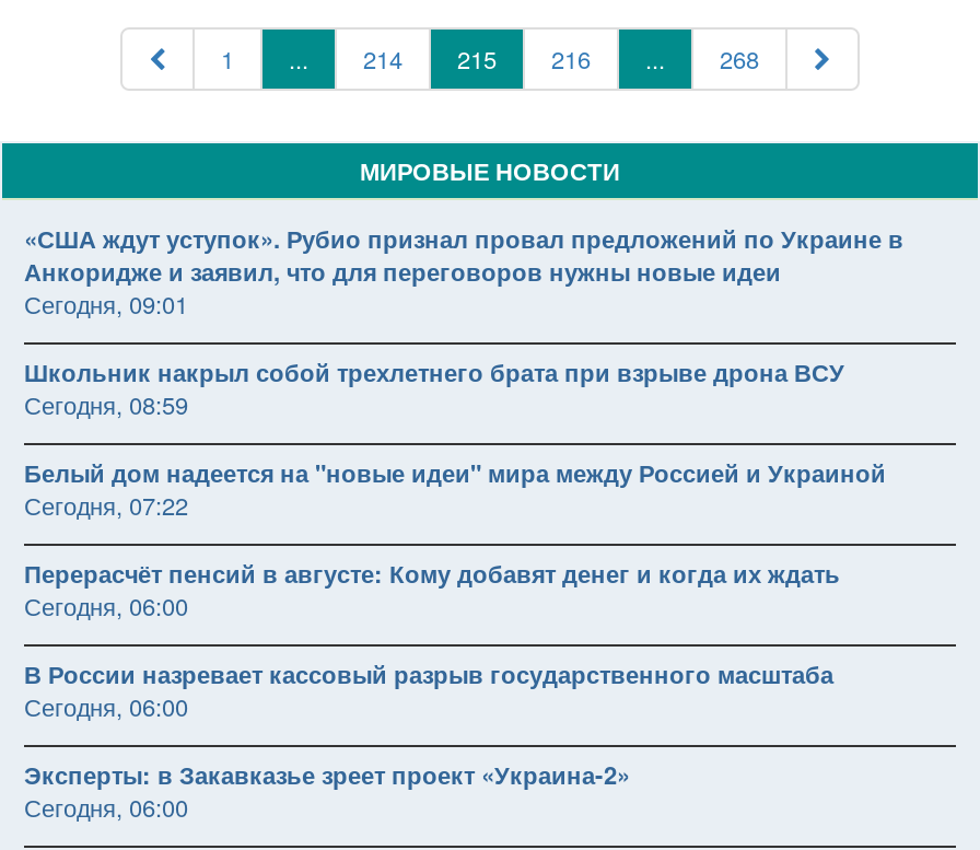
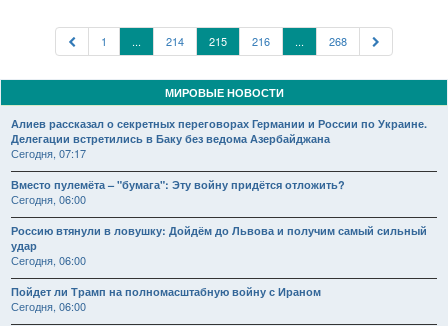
- «США ждут уступок». Рубио признал провал предложений по Украине в
- Анкоридже и заявил, что для переговоров нужны новые идеи
- Сегодня, 09:01
- Школьник накрыл собой трехлетнего брата при взрыве дрона ВСУ
- Сегодня, 08:59
- Белый дом надеется на "новые идеи" мира между Россией и Украиной
- Сегодня, 07:22
- Перерасчёт пенсий в августе: Кому добавят денег и когда их ждать
+ Алиев рассказал о секретных переговорах Германии и России по Украине.
+ Делегации встретились в Баку без ведома Азербайджана
+ Сегодня, 07:17
+ Вместо пулемёта – "бумага": Эту войну придётся отложить?

- В России назревает кассовый разрыв государственного масштаба
+ Россию втянули в ловушку: Дойдём до Львова и получим самый сильный
+ удар

- Эксперты: в Закавказье зреет проект «Украина-2»
+ Пойдет ли Трамп на полномасштабную войну с Ираном
